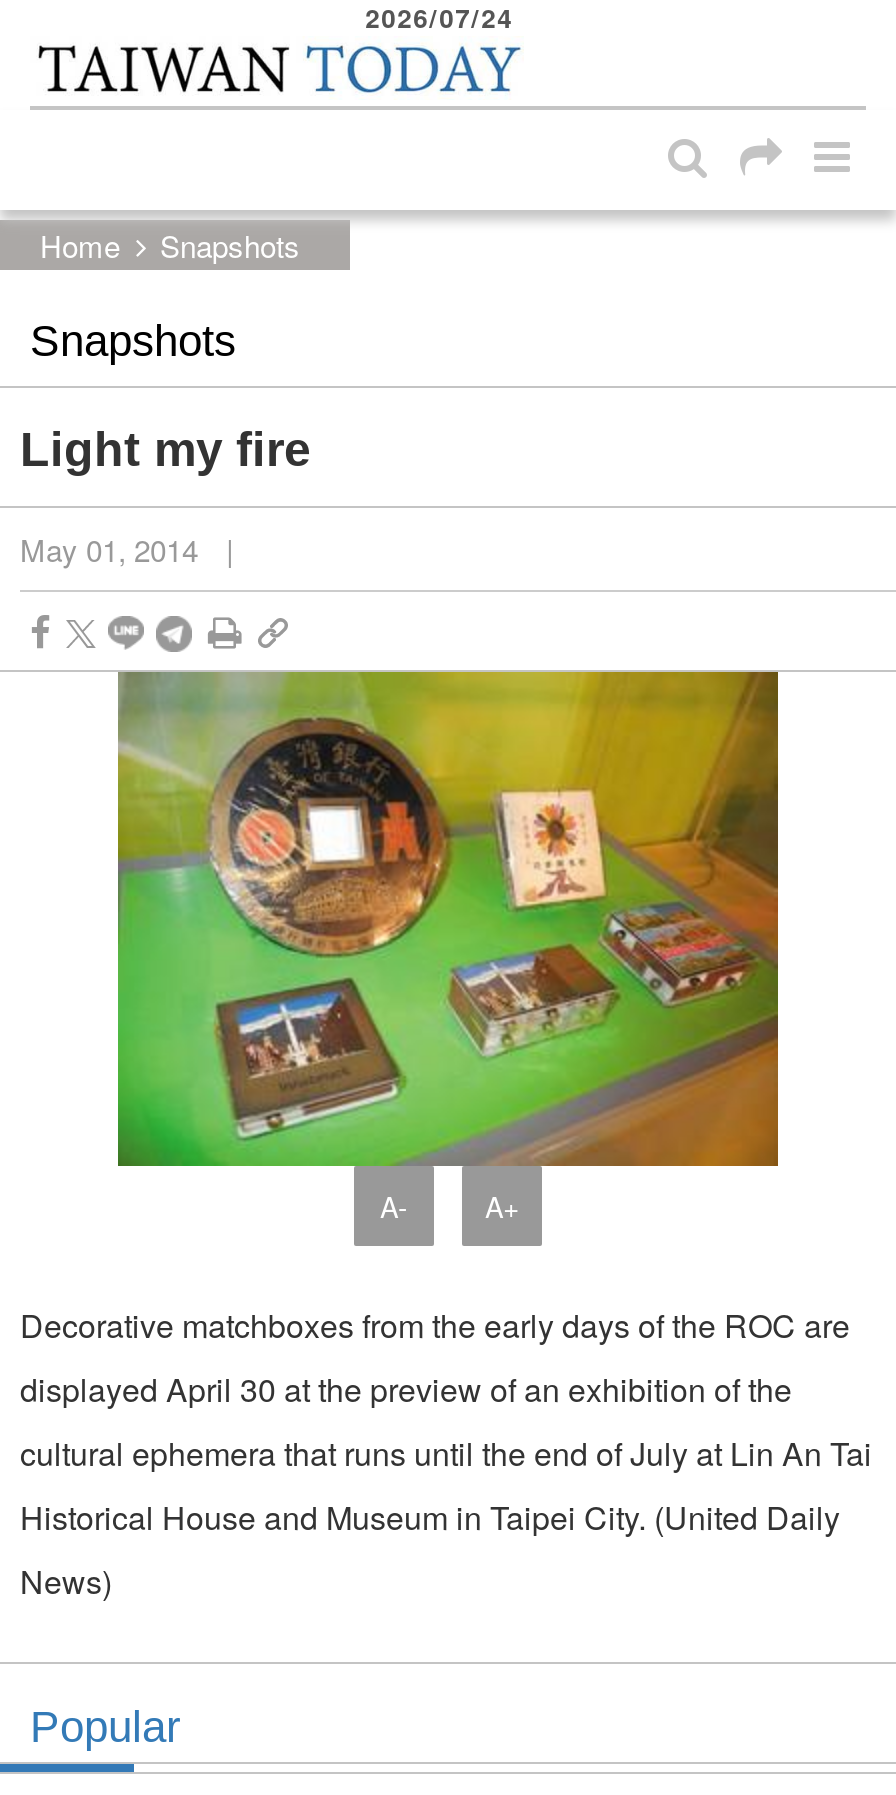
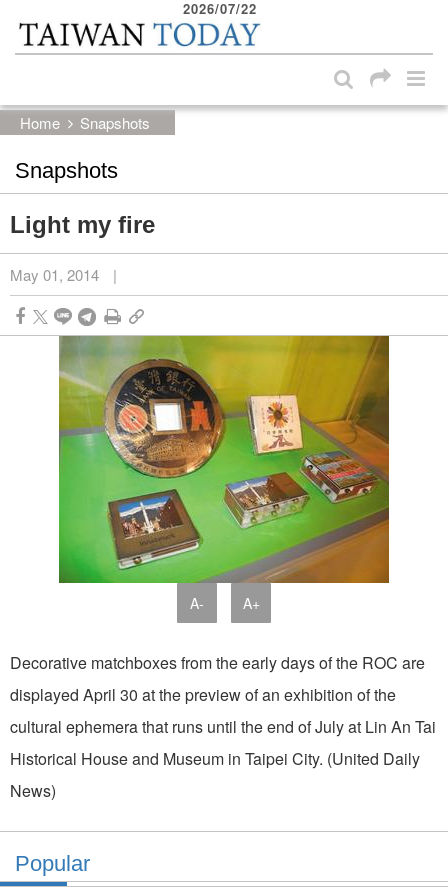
- 2026/07/24
+ 2026/07/22
